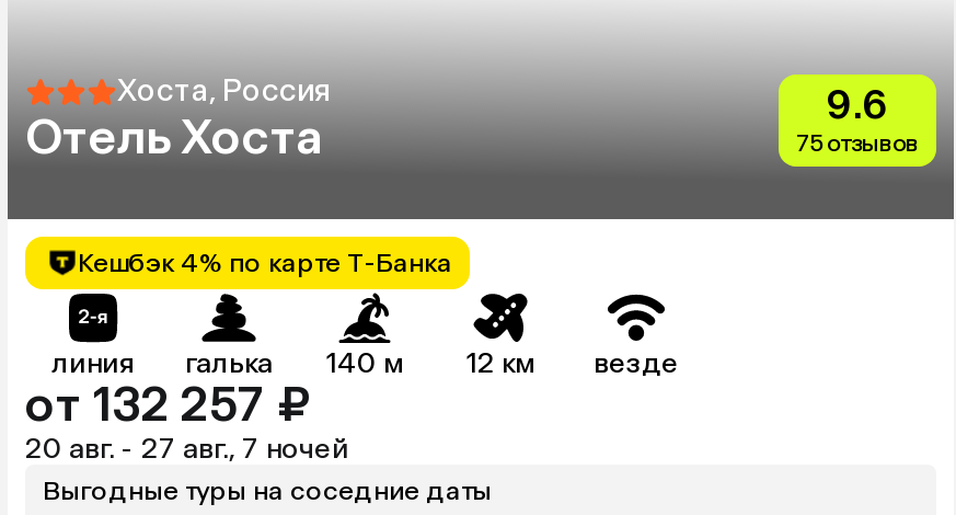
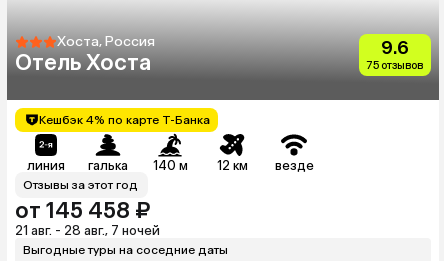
- от 132 257 ₽
- 20 авг. - 27 авг., 7 ночей
+ Отзывы за этот год
+ от 145 458 ₽
+ 21 авг. - 28 авг., 7 ночей
